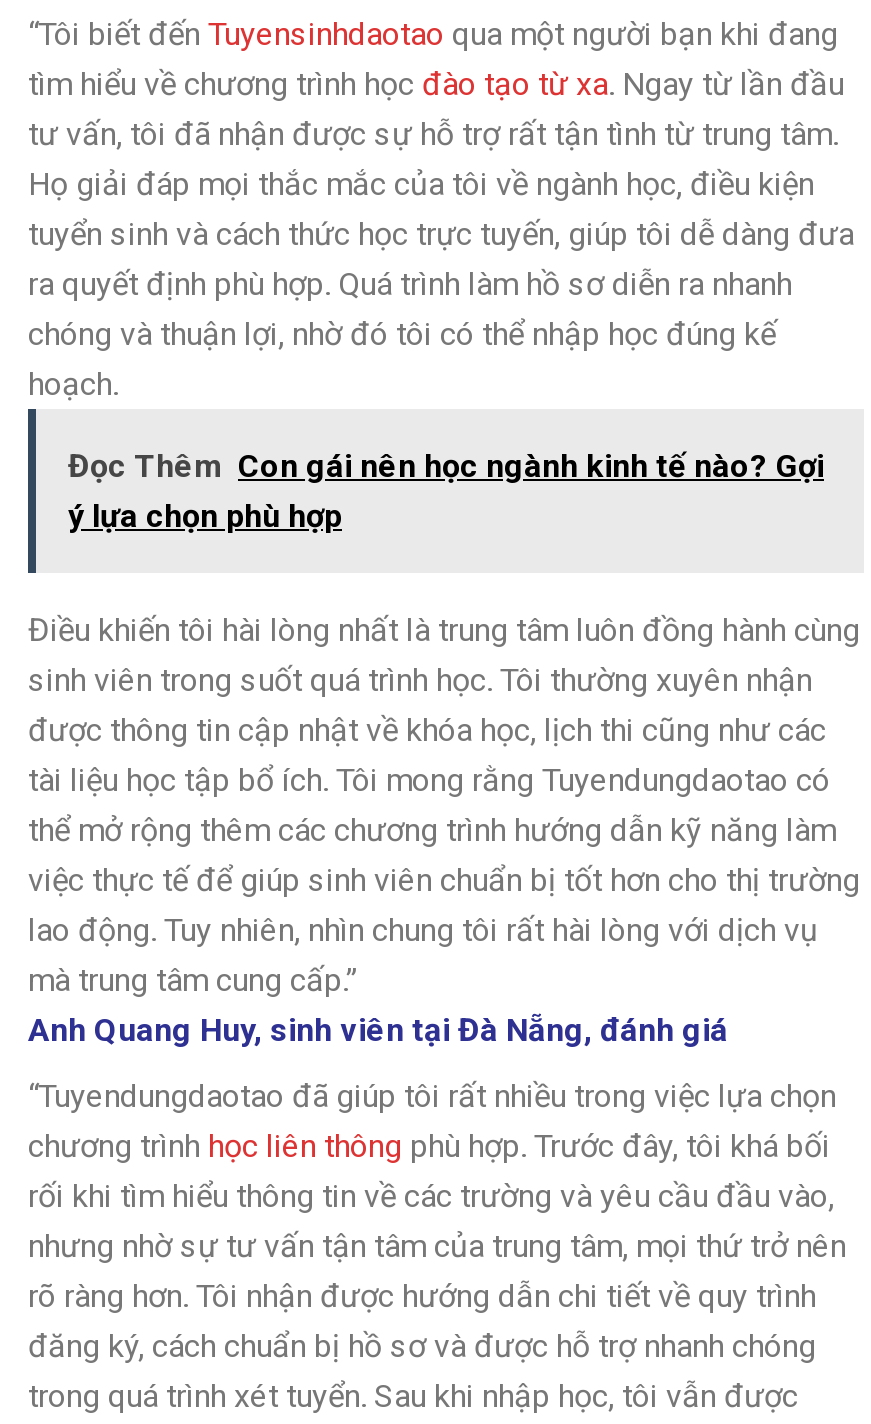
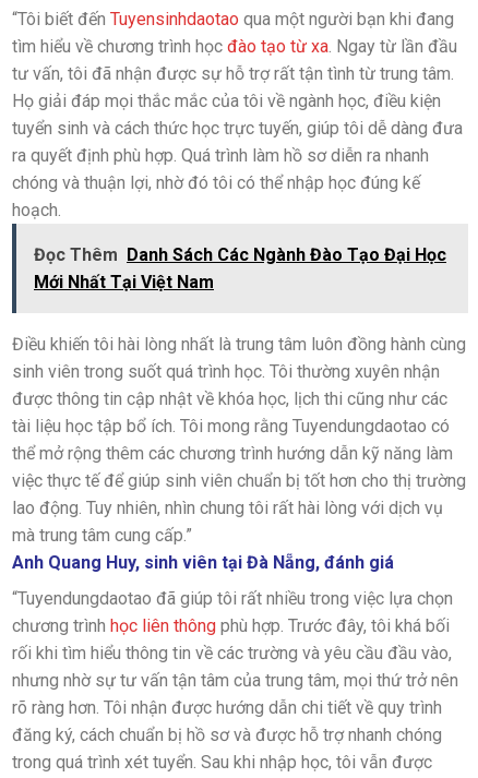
- Đọc Thêm Con gái nên học ngành kinh tế nào? Gợi
- ý lựa chọn phù hợp
+ Đọc Thêm Danh Sách Các Ngành Đào Tạo Đại Học
+ Mới Nhất Tại Việt Nam
